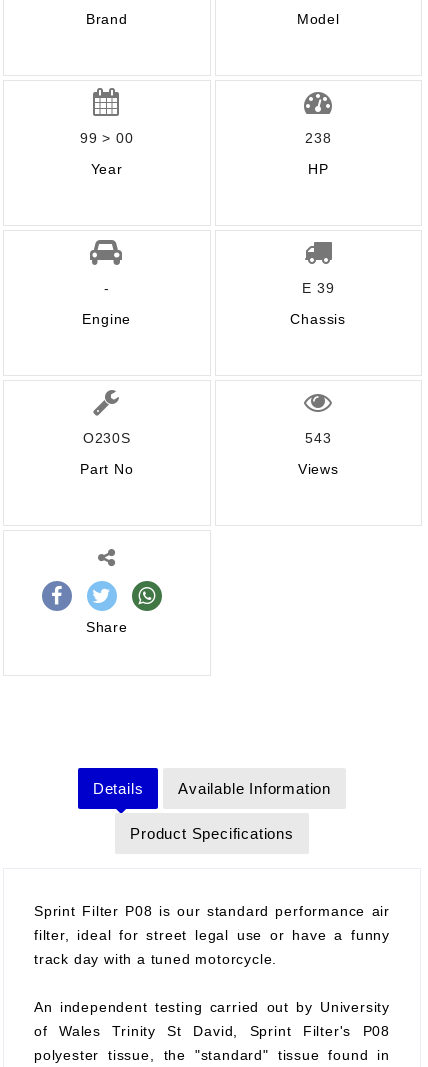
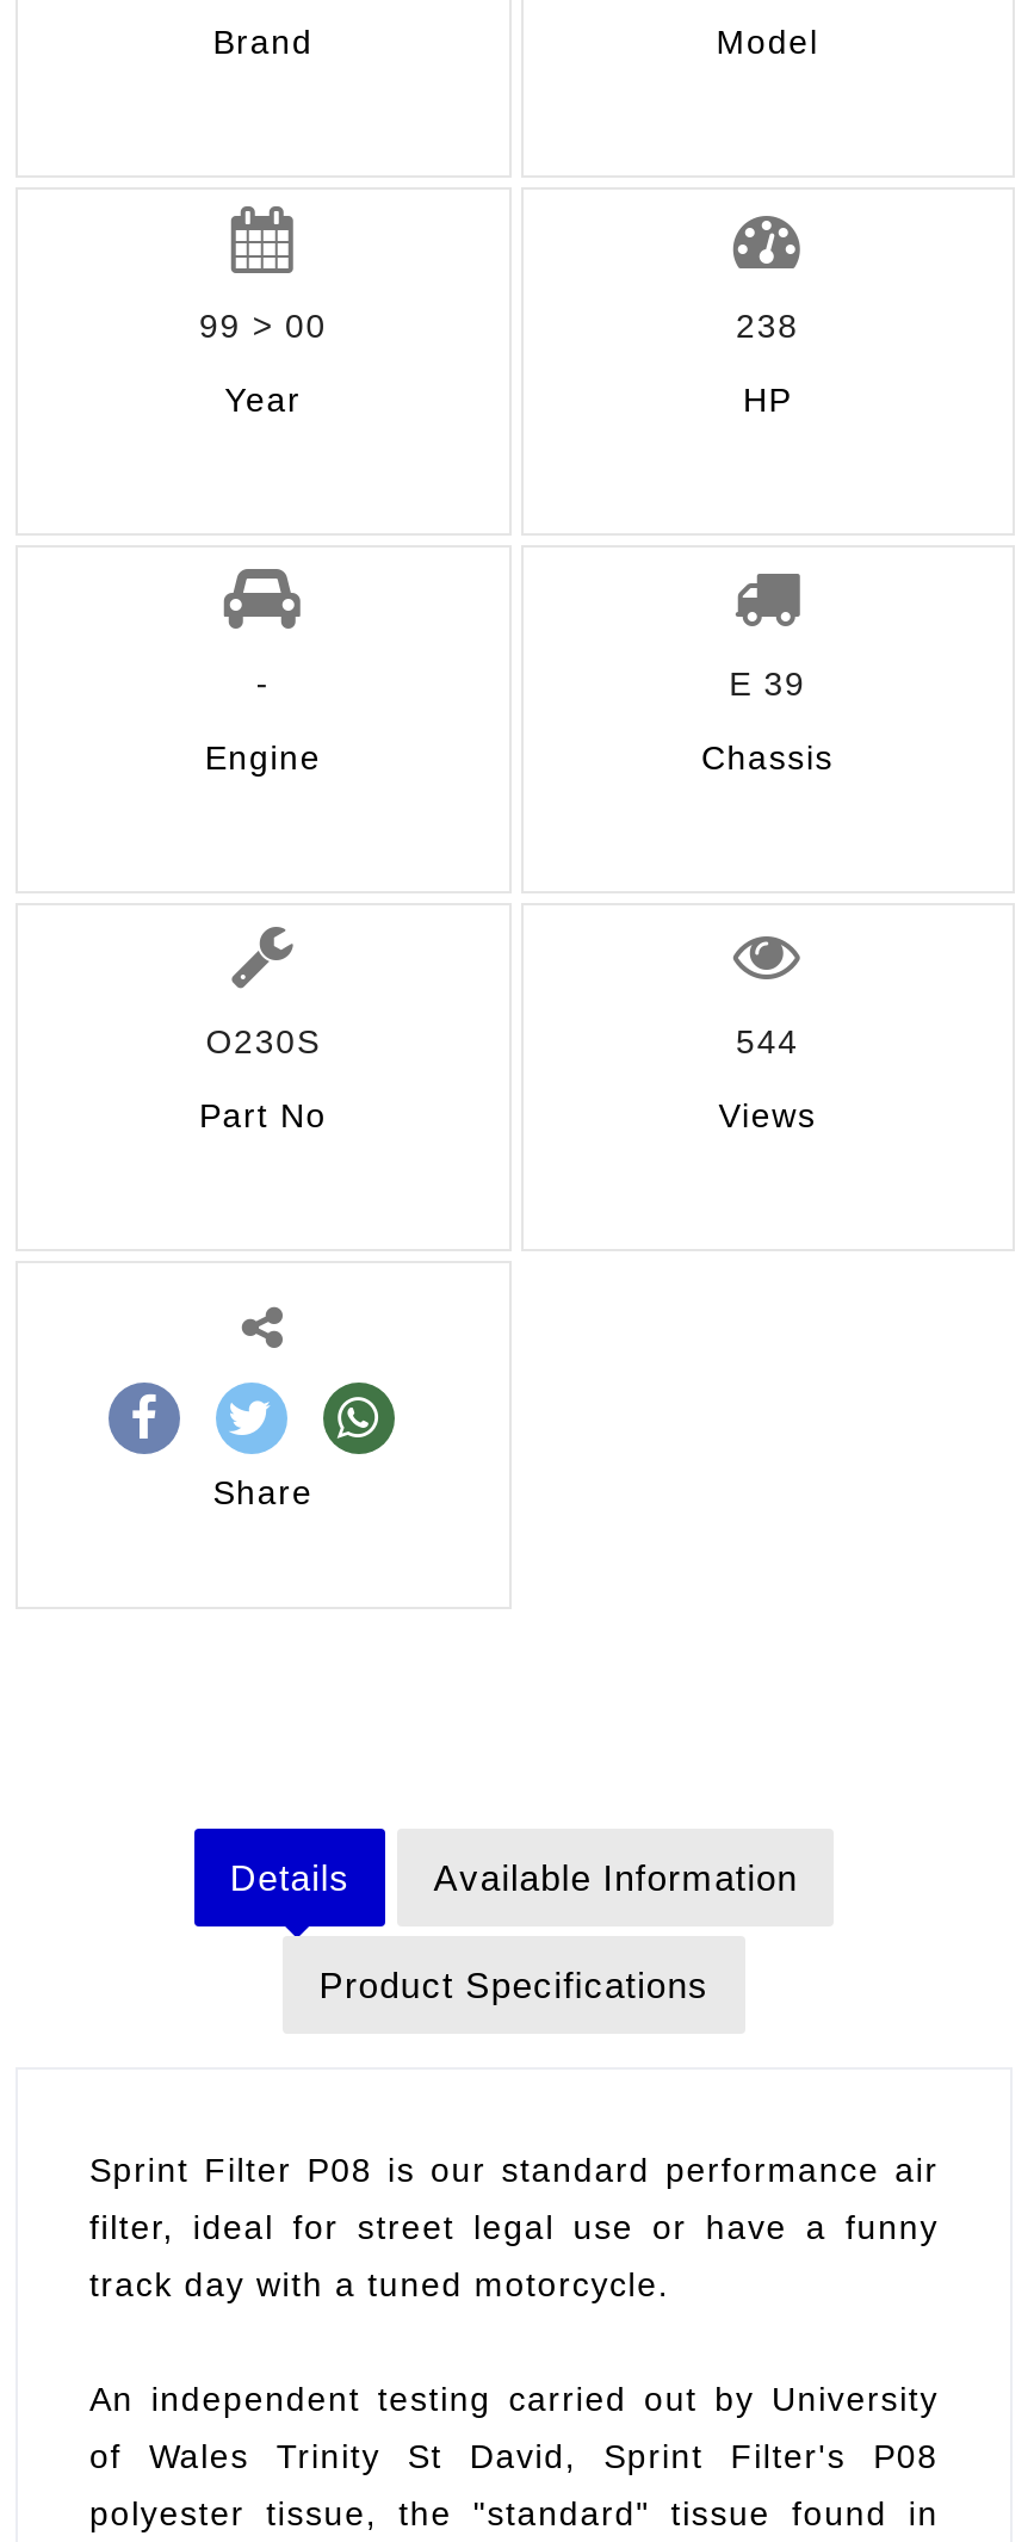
- 543
+ 544
